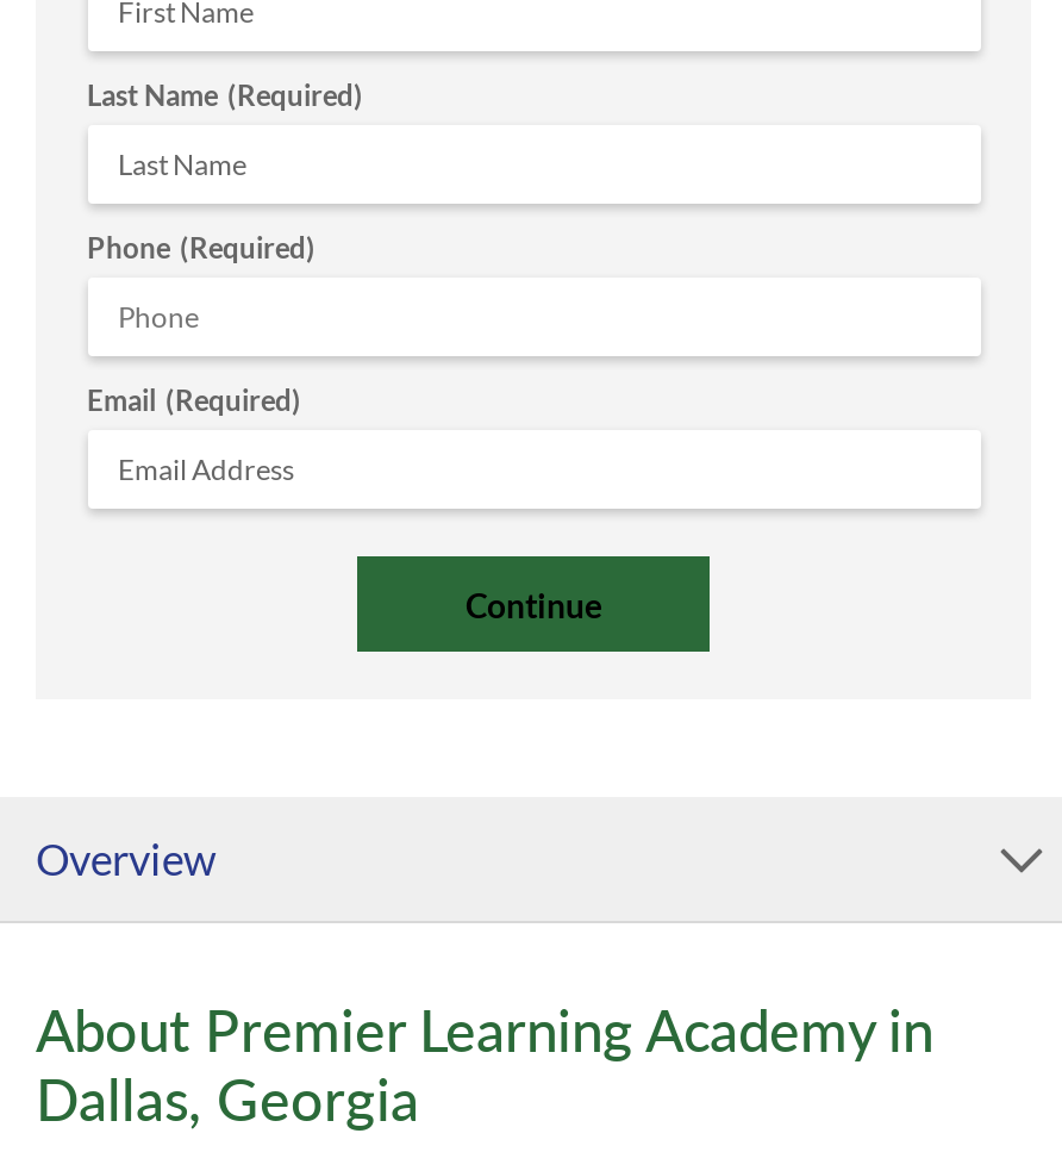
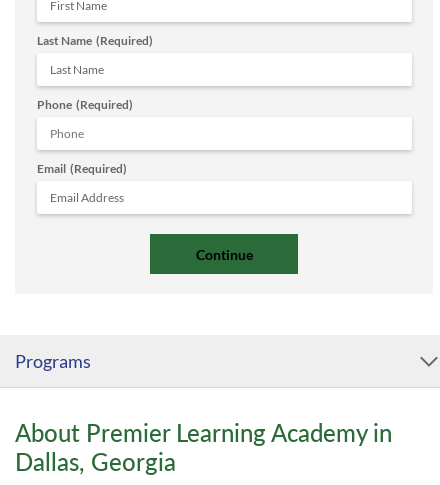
- Overview
+ Programs
